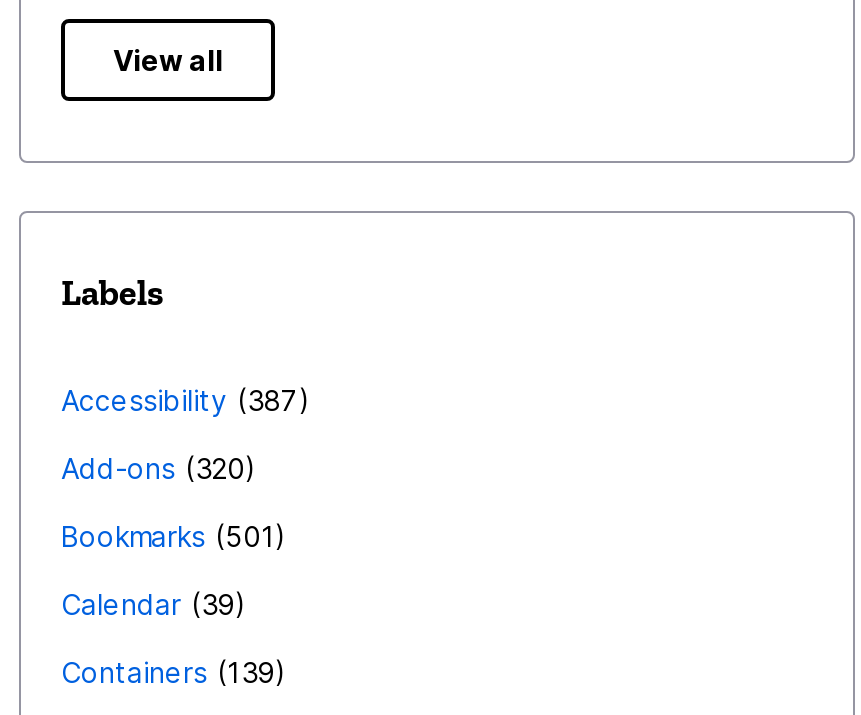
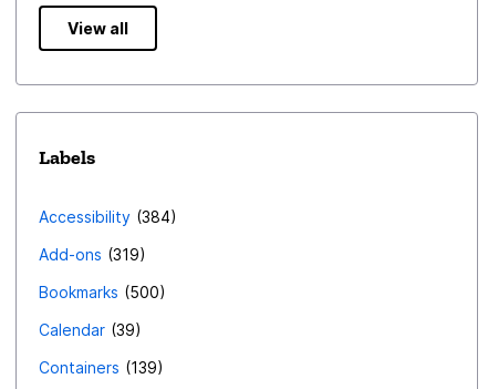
- Accessibility 387
+ Accessibility 384

- Add-ons 320
+ Add-ons 319

- Bookmarks 501
+ Bookmarks 500
